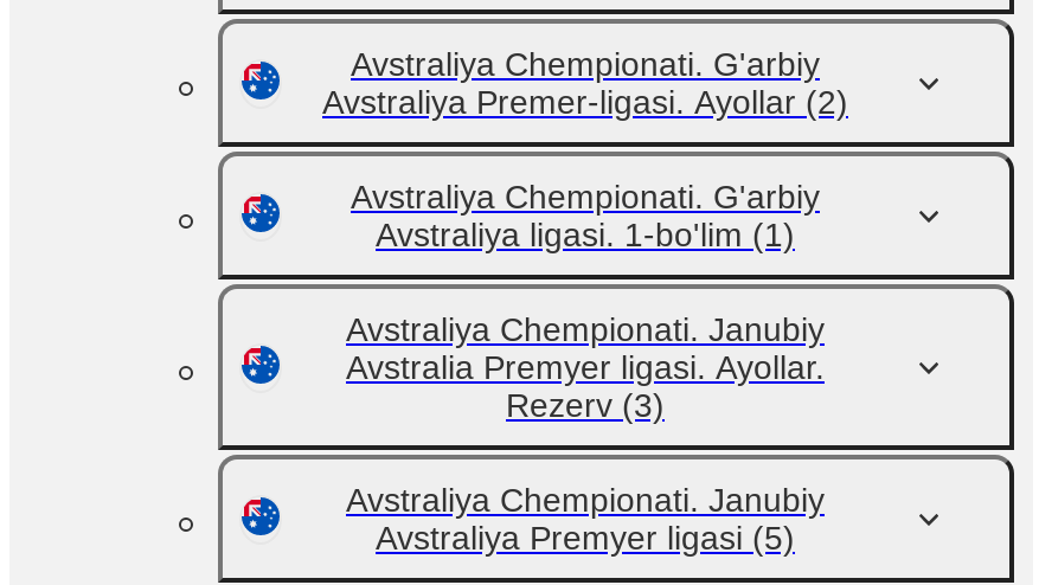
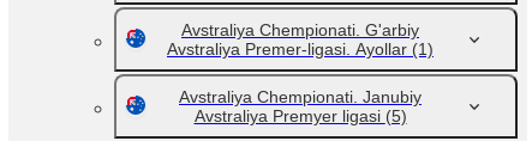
- Avstraliya Premer-ligasi. Ayollar (2)
- Avstraliya Chempionati. G'arbiy
- Avstraliya ligasi. 1-bo'lim (1)
- Avstraliya Chempionati. Janubiy
- Avstralia Premyer ligasi. Ayollar.
- Rezerv (3)
+ Avstraliya Premer-ligasi. Ayollar (1)
